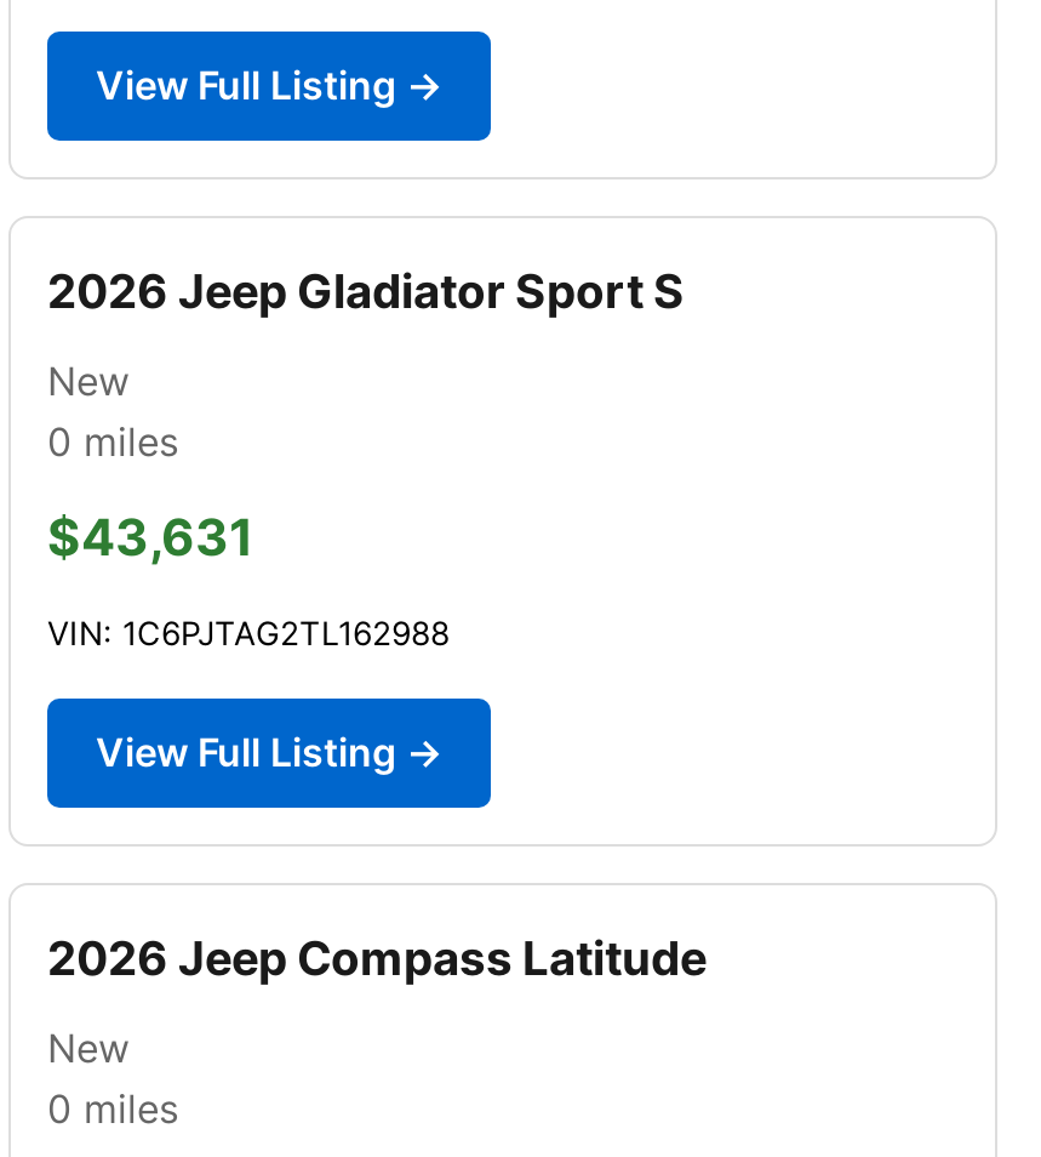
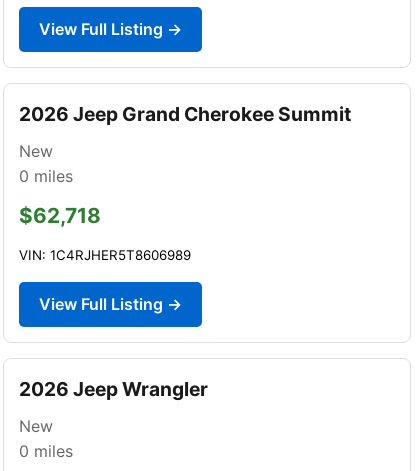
- 2026 Jeep Gladiator Sport S
+ 2026 Jeep Grand Cherokee Summit

- $43,631
+ $62,718

- VIN: 1C6PJTAG2TL162988
+ VIN: 1C4RJHER5T8606989

- 2026 Jeep Compass Latitude
+ 2026 Jeep Wrangler
